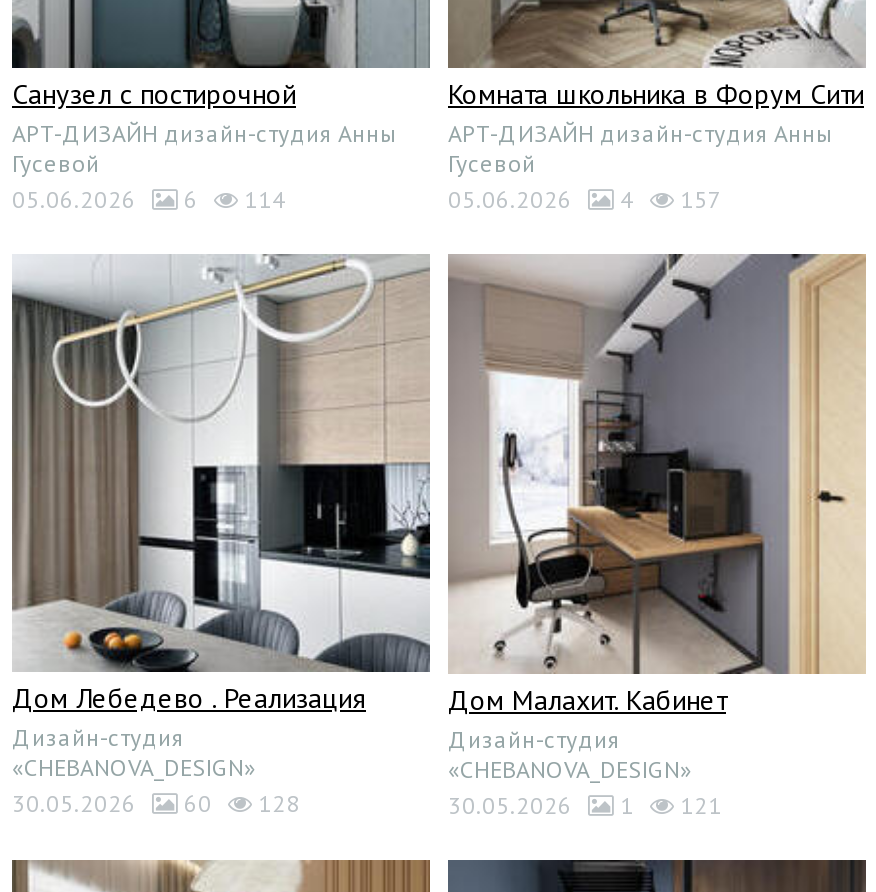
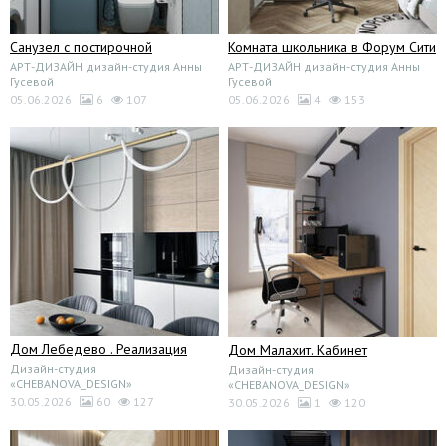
- 05.06.2026 6 114
+ 05.06.2026 6 107

- 05.06.2026 4 157
+ 05.06.2026 4 153

- 30.05.2026 60 128
+ 30.05.2026 60 127

- 30.05.2026 1 121
+ 30.05.2026 1 120
